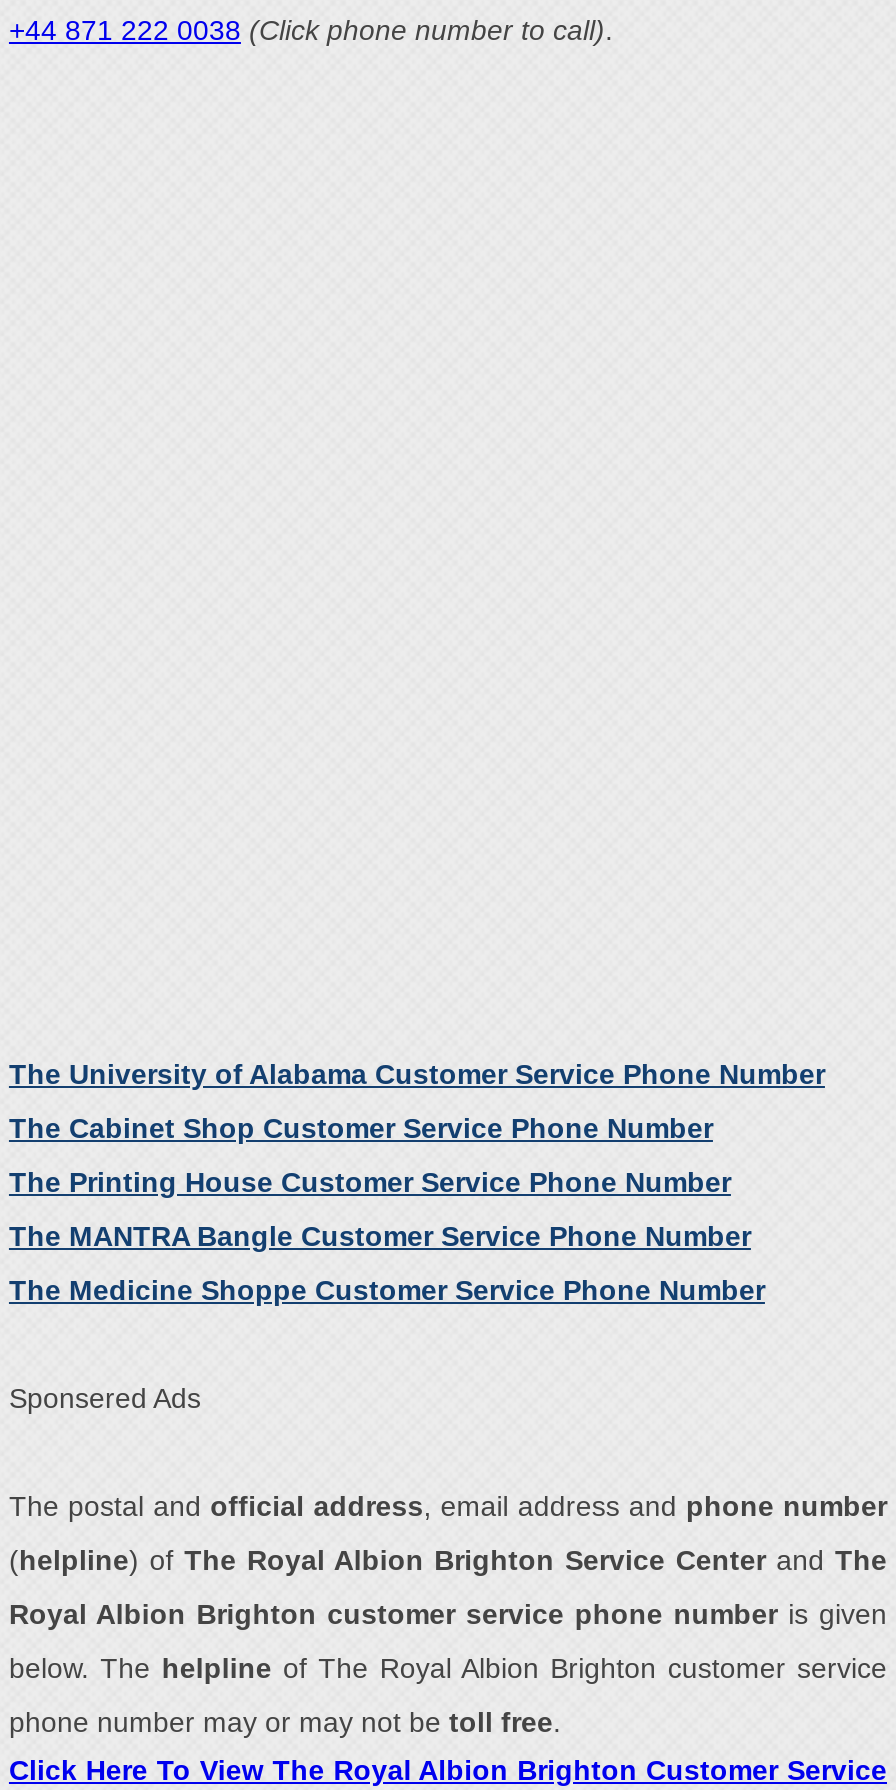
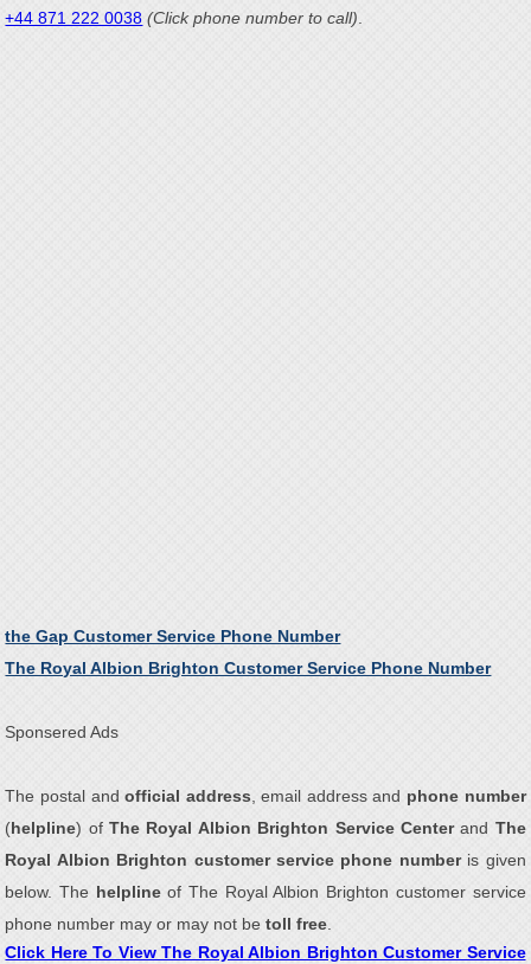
- The University of Alabama Customer Service Phone Number
- The Cabinet Shop Customer Service Phone Number
- The Printing House Customer Service Phone Number
- The MANTRA Bangle Customer Service Phone Number
- The Medicine Shoppe Customer Service Phone Number
+ the Gap Customer Service Phone Number
+ The Royal Albion Brighton Customer Service Phone Number
